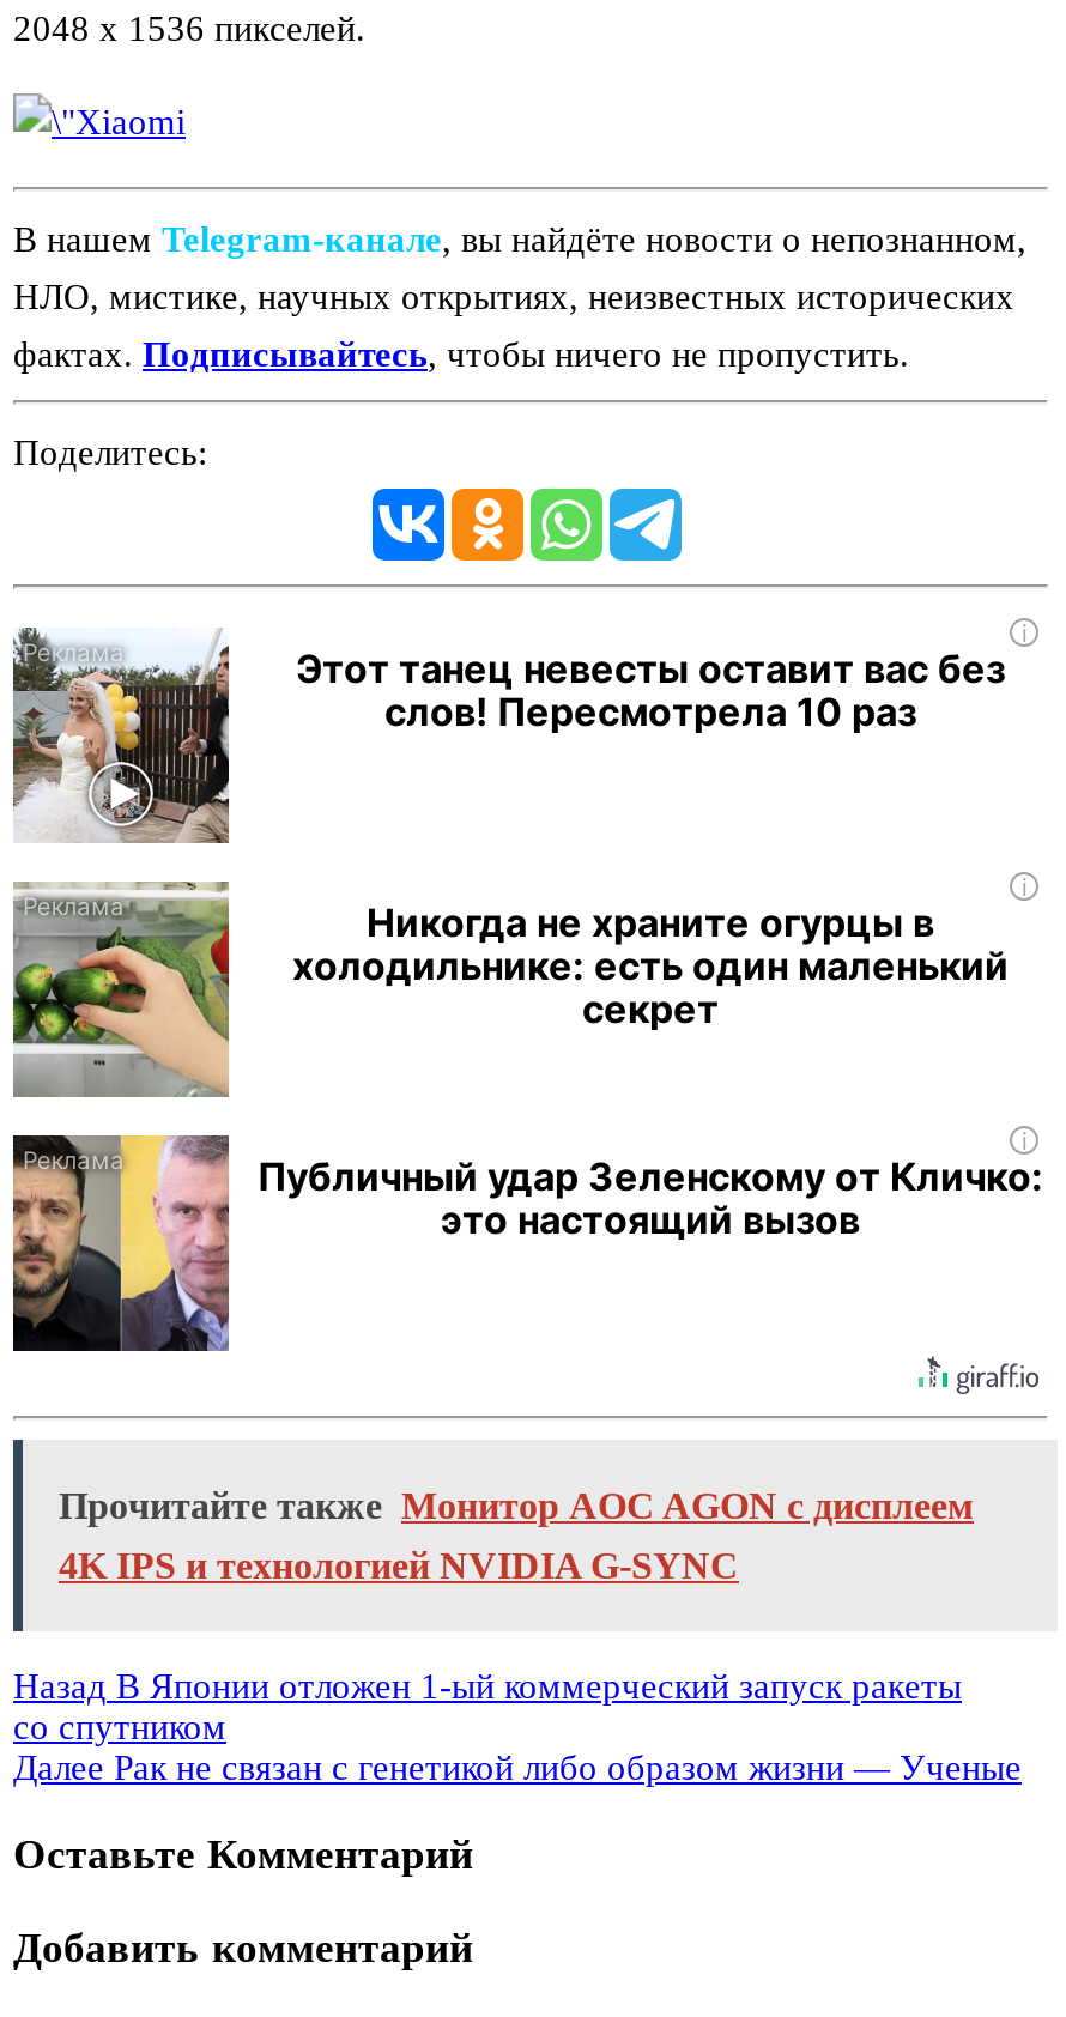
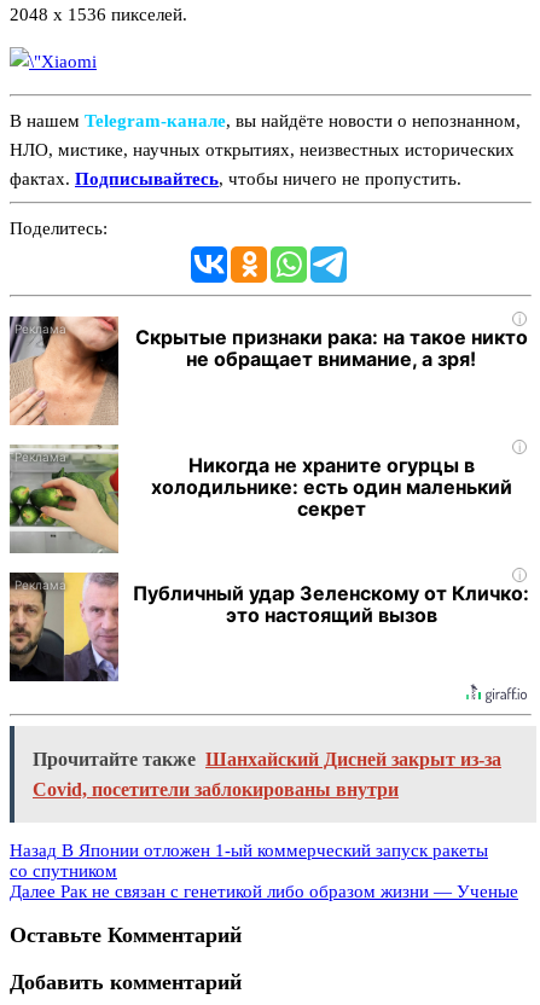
- [image]
- Этот танец невесты оставит вас без
- слов! Пересмотрела 10 раз
+ [image]
+ Скрытые признаки рака: на такое никто
+ не обращает внимание, а зря!

- Прочитайте также Монитор AOC AGON с дисплеем
+ Прочитайте также Шанхайский Дисней закрыт из-за

- 4K IPS и технологией NVIDIA G-SYNC
+ Covid, посетители заблокированы внутри
